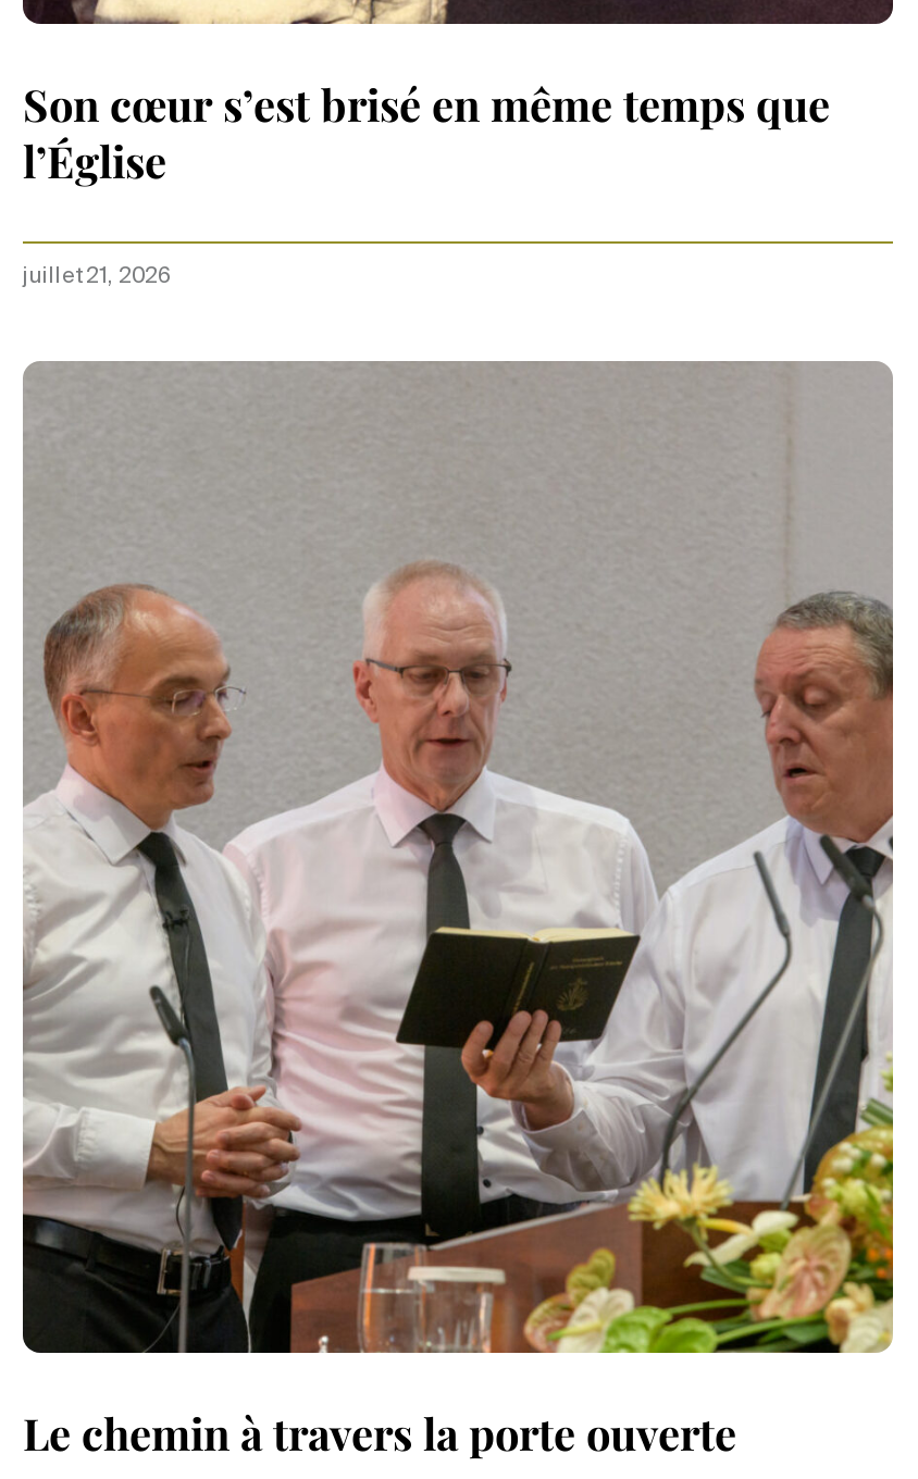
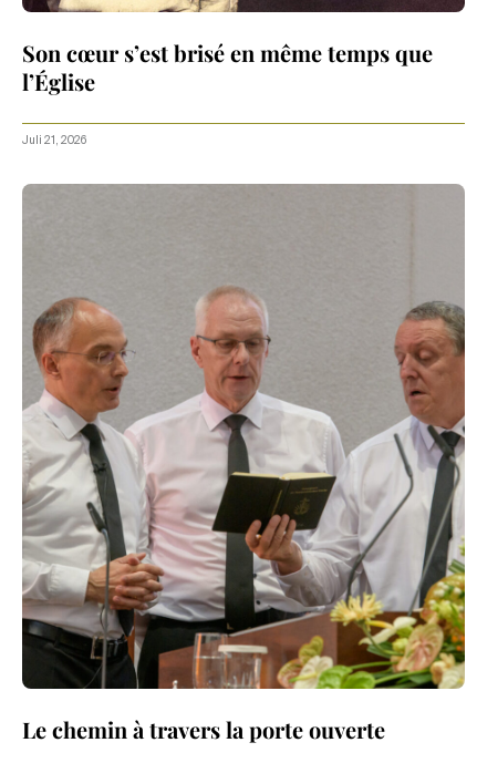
- juillet 21, 2026
+ Juli 21, 2026
